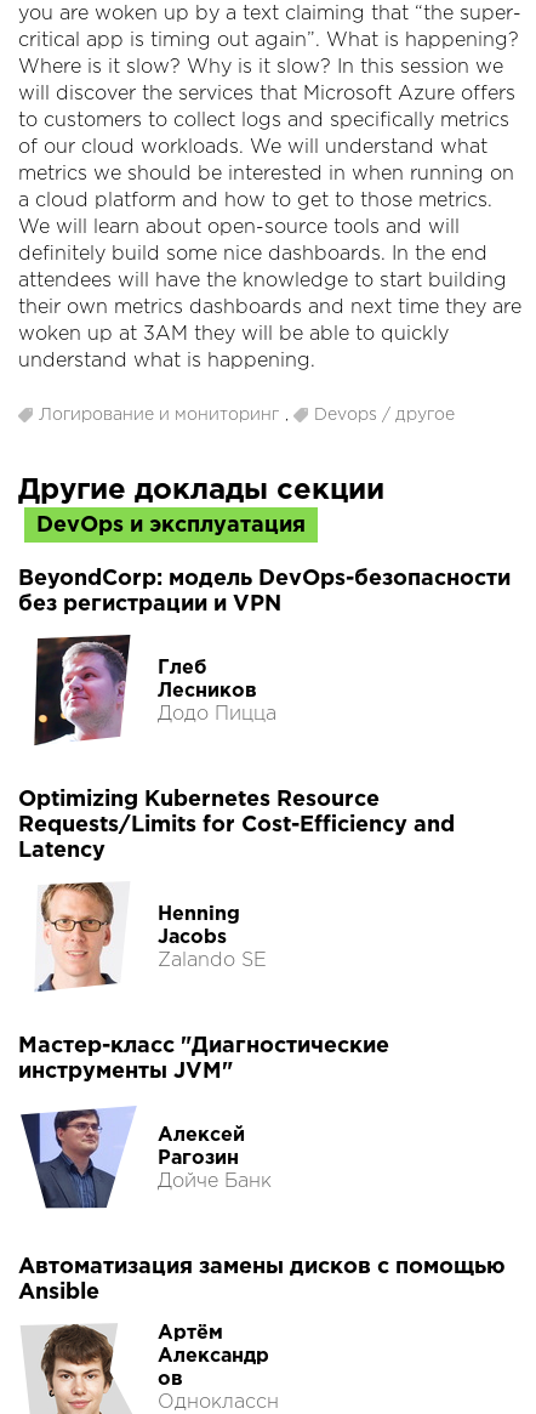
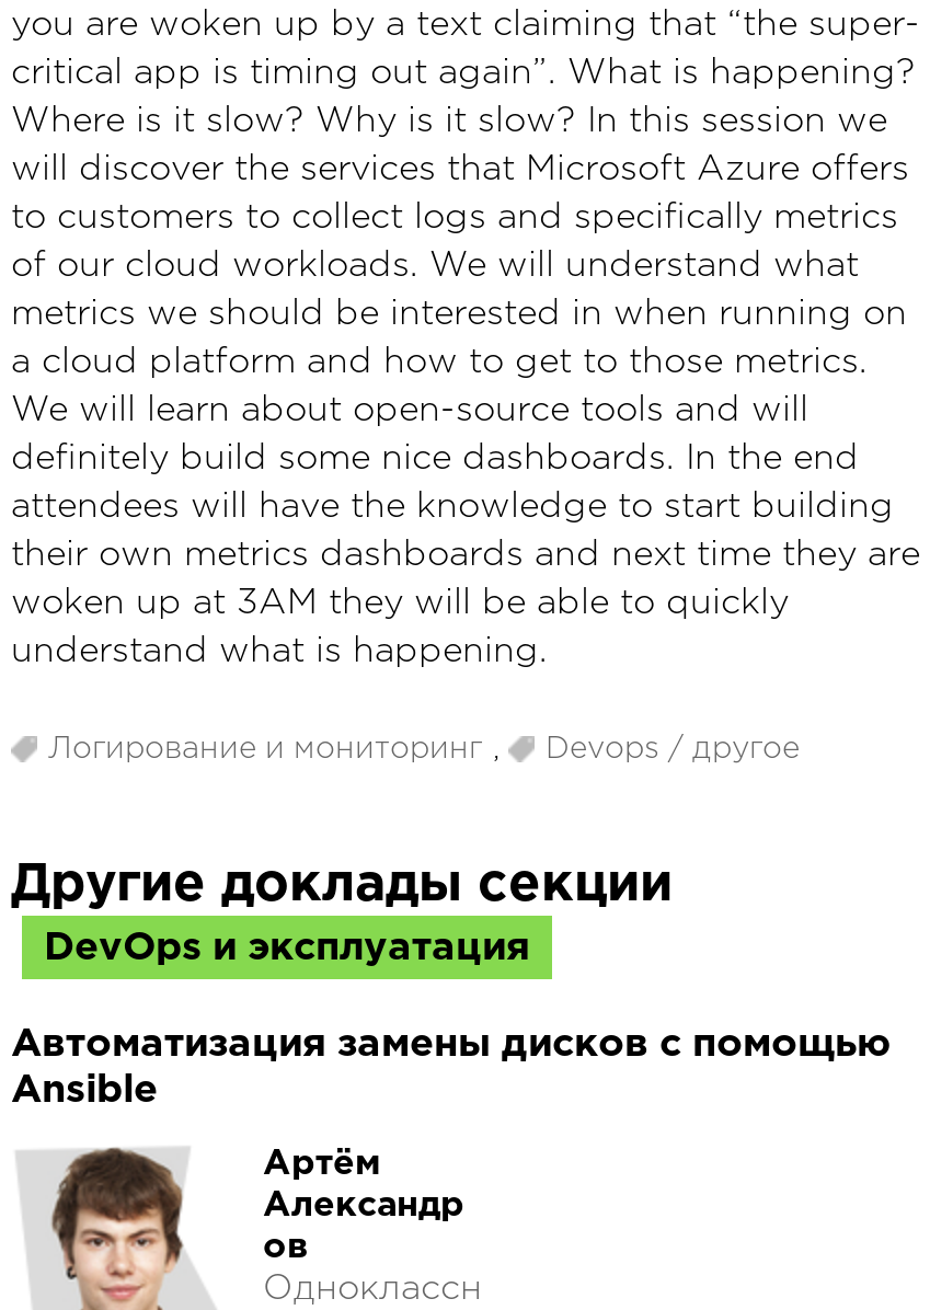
- [image]
- BeyondCorp: модель DevOps-безопасности
- без регистрации и VPN
- Глеб
- Лесников
- Додо Пицца

- [image]
- Optimizing Kubernetes Resource
- Requests/Limits for Cost-Efficiency and
- Latency
- Henning
- Jacobs
- Zalando SE

- [image]
- Мастер-класс "Диагностические
- инструменты JVM"
- Алексей
- Рагозин
- Дойче Банк
